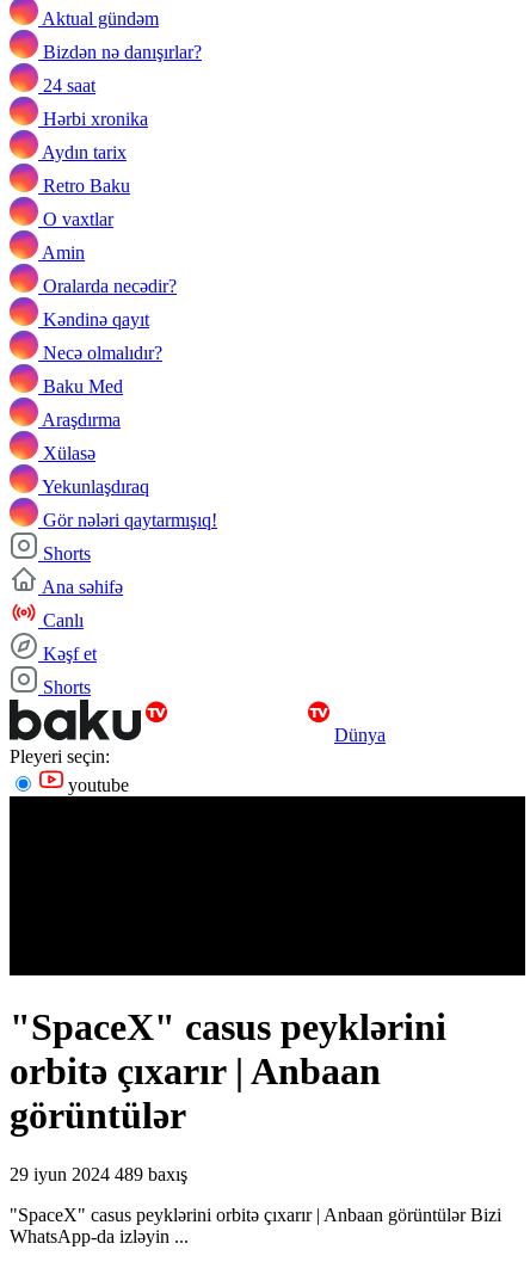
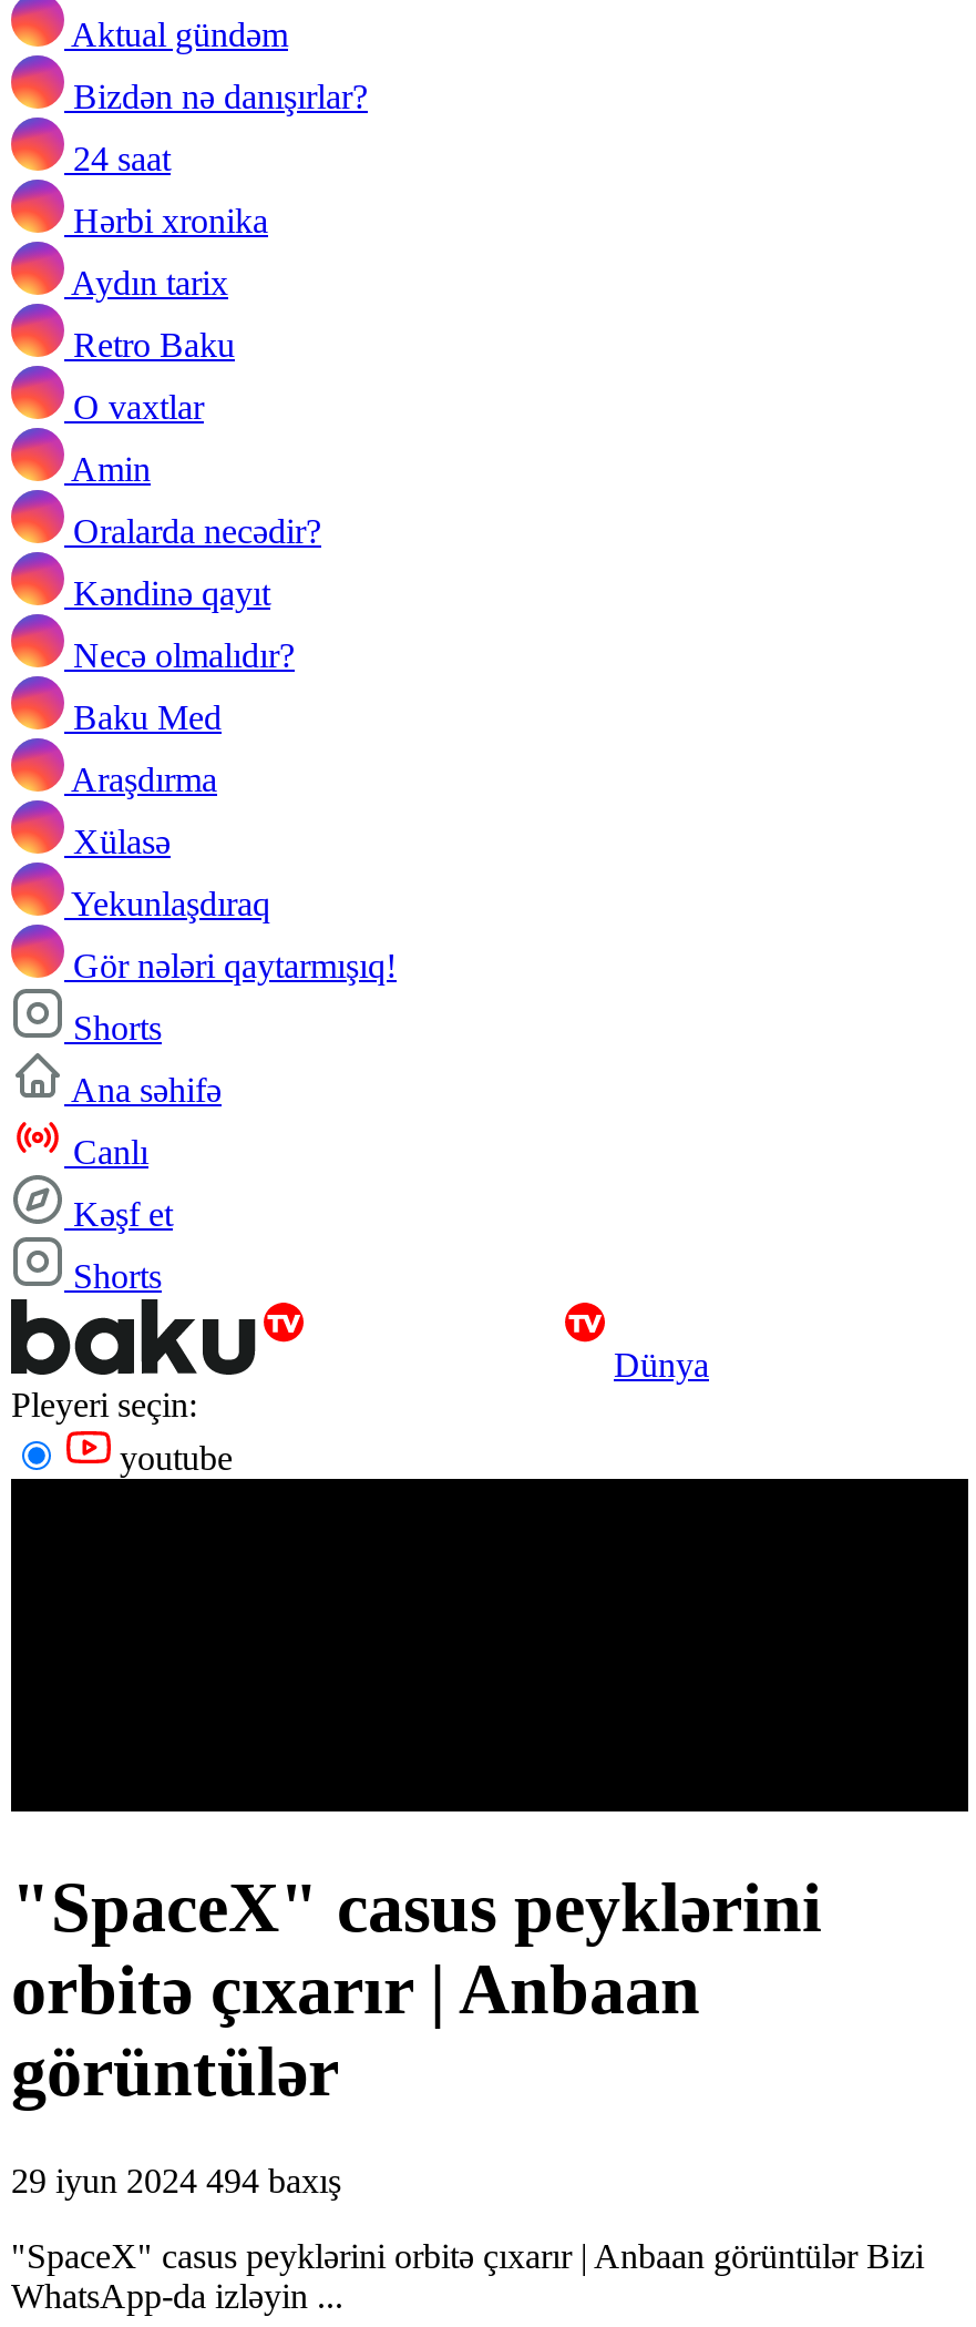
- 29 iyun 2024 489 baxış
+ 29 iyun 2024 494 baxış
